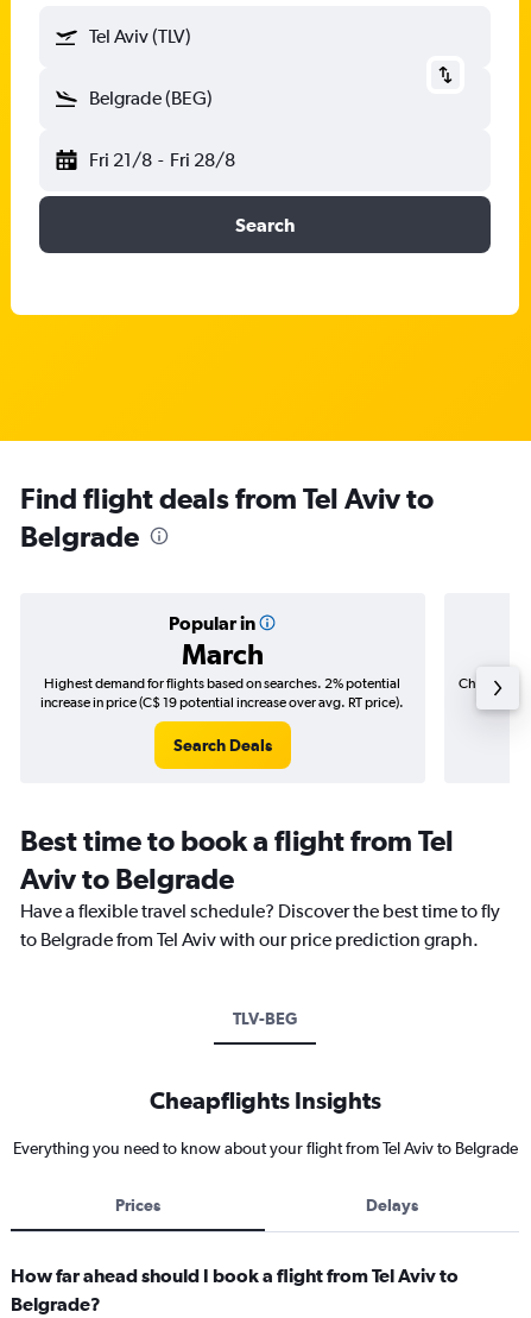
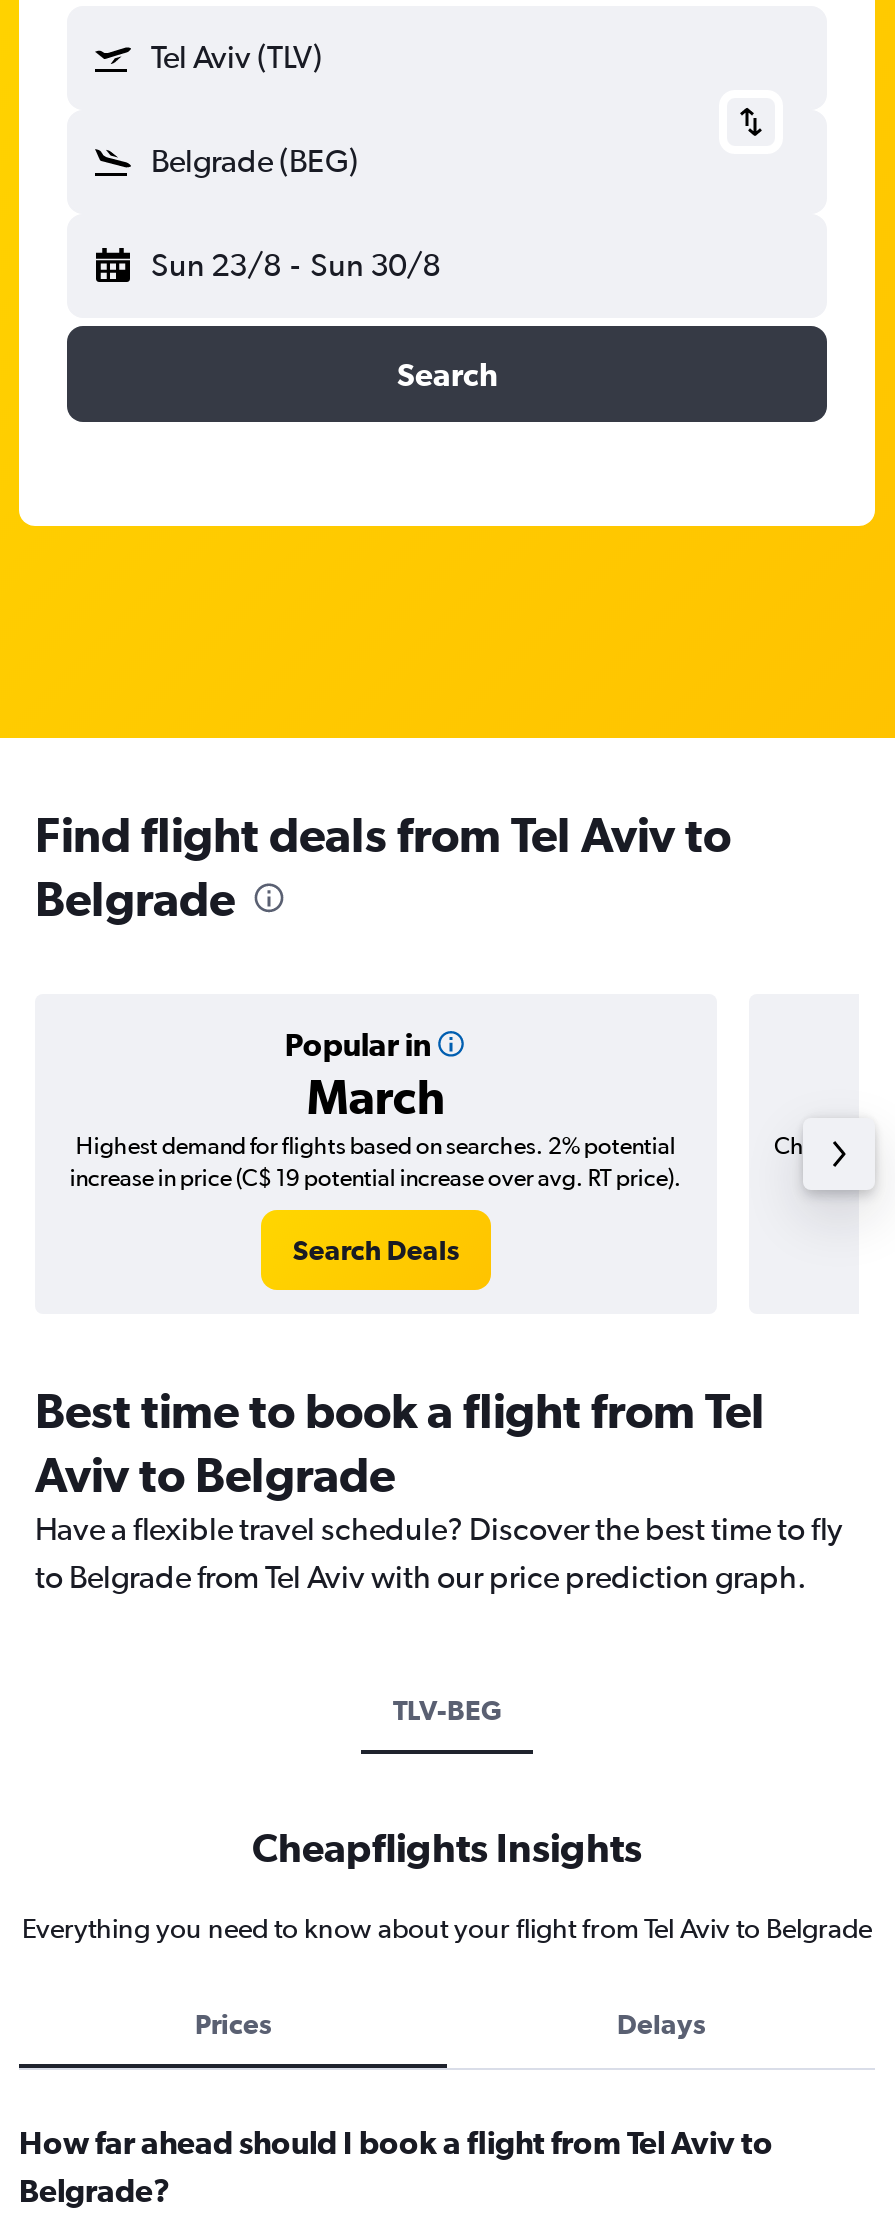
- Fri 21/8 - Fri 28/8
+ Sun 23/8 - Sun 30/8
